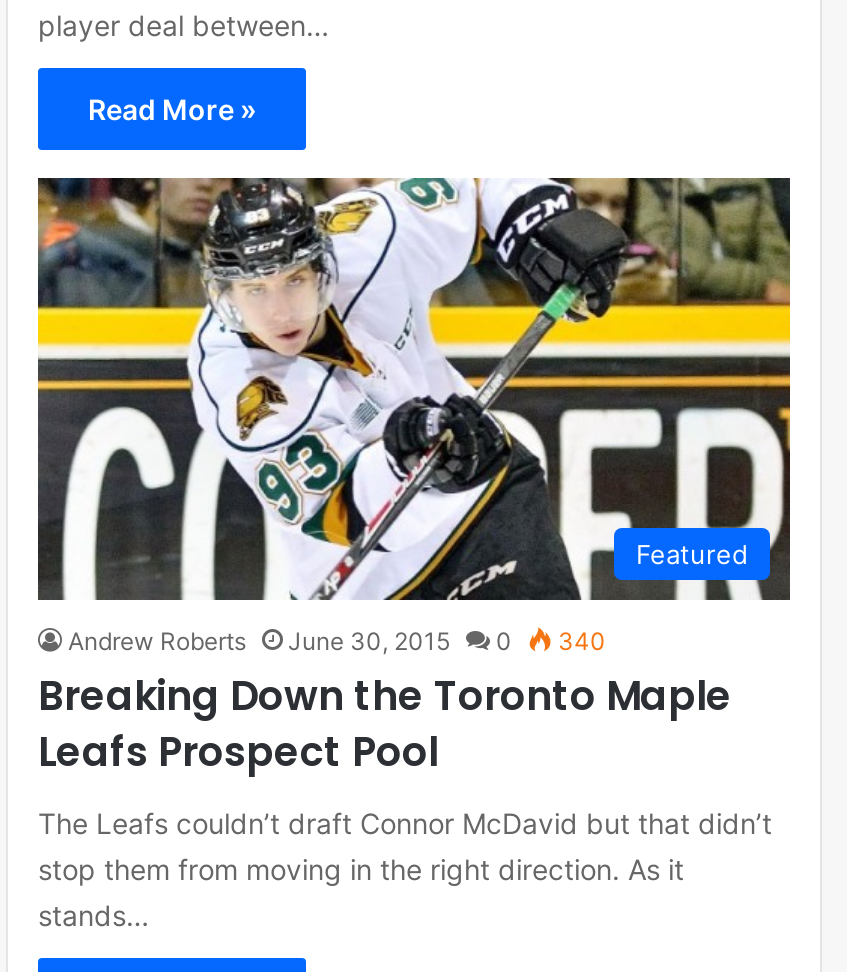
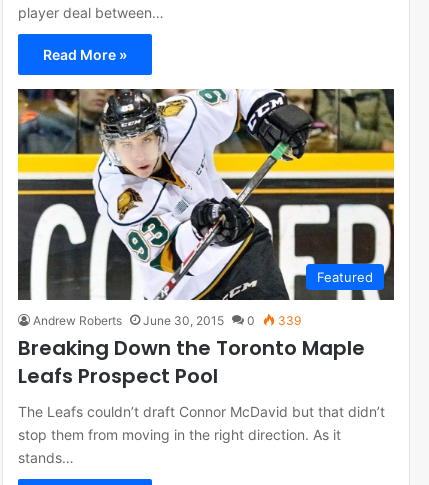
- Andrew Roberts June 30, 2015 0 340
+ Andrew Roberts June 30, 2015 0 339
